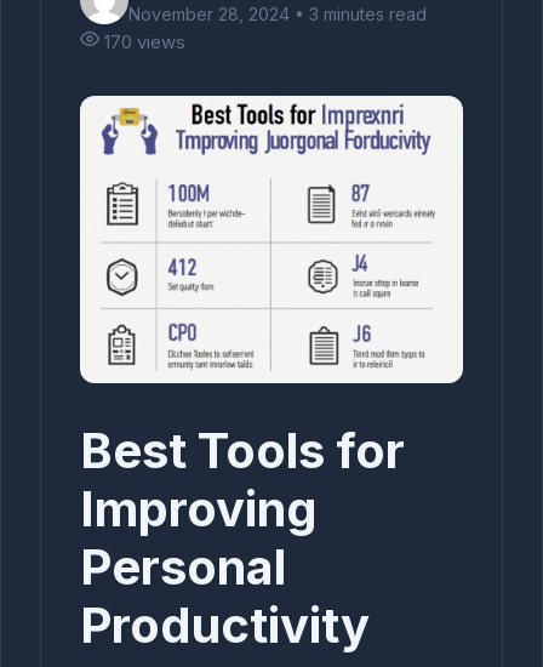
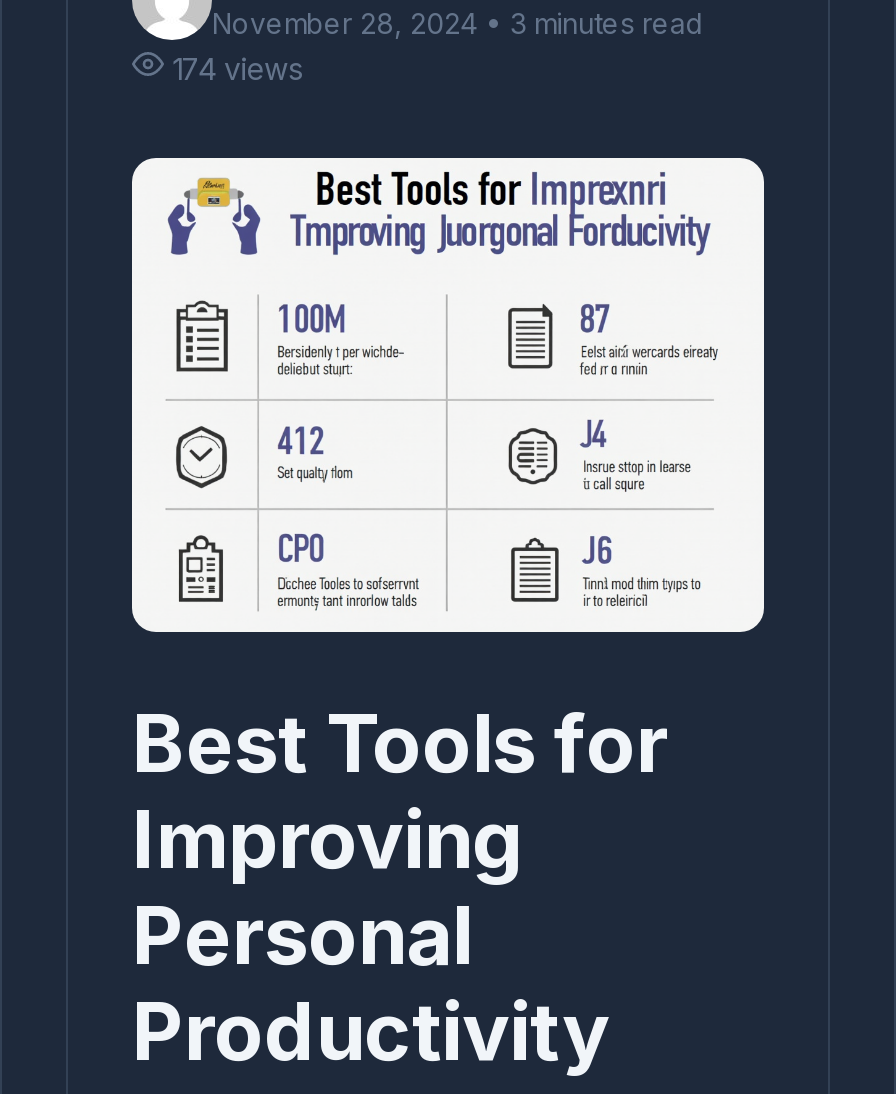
- 170 views
+ 174 views
